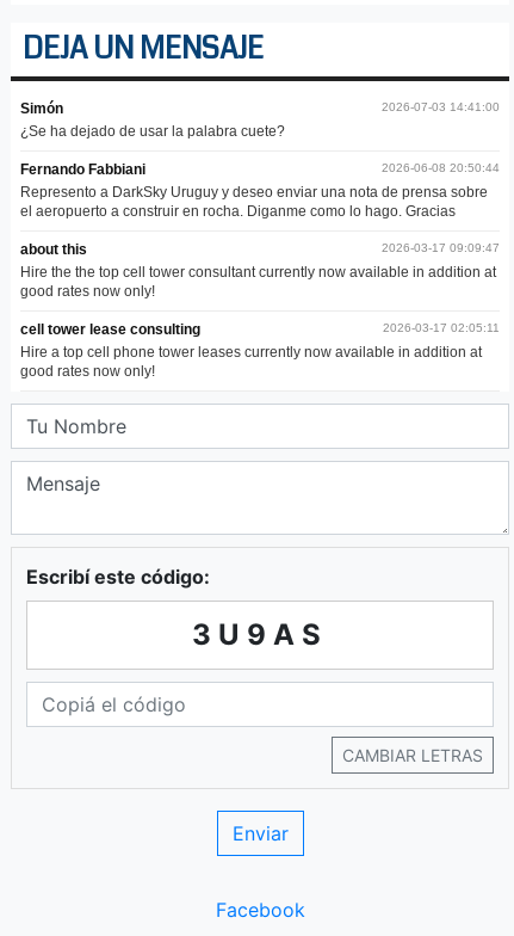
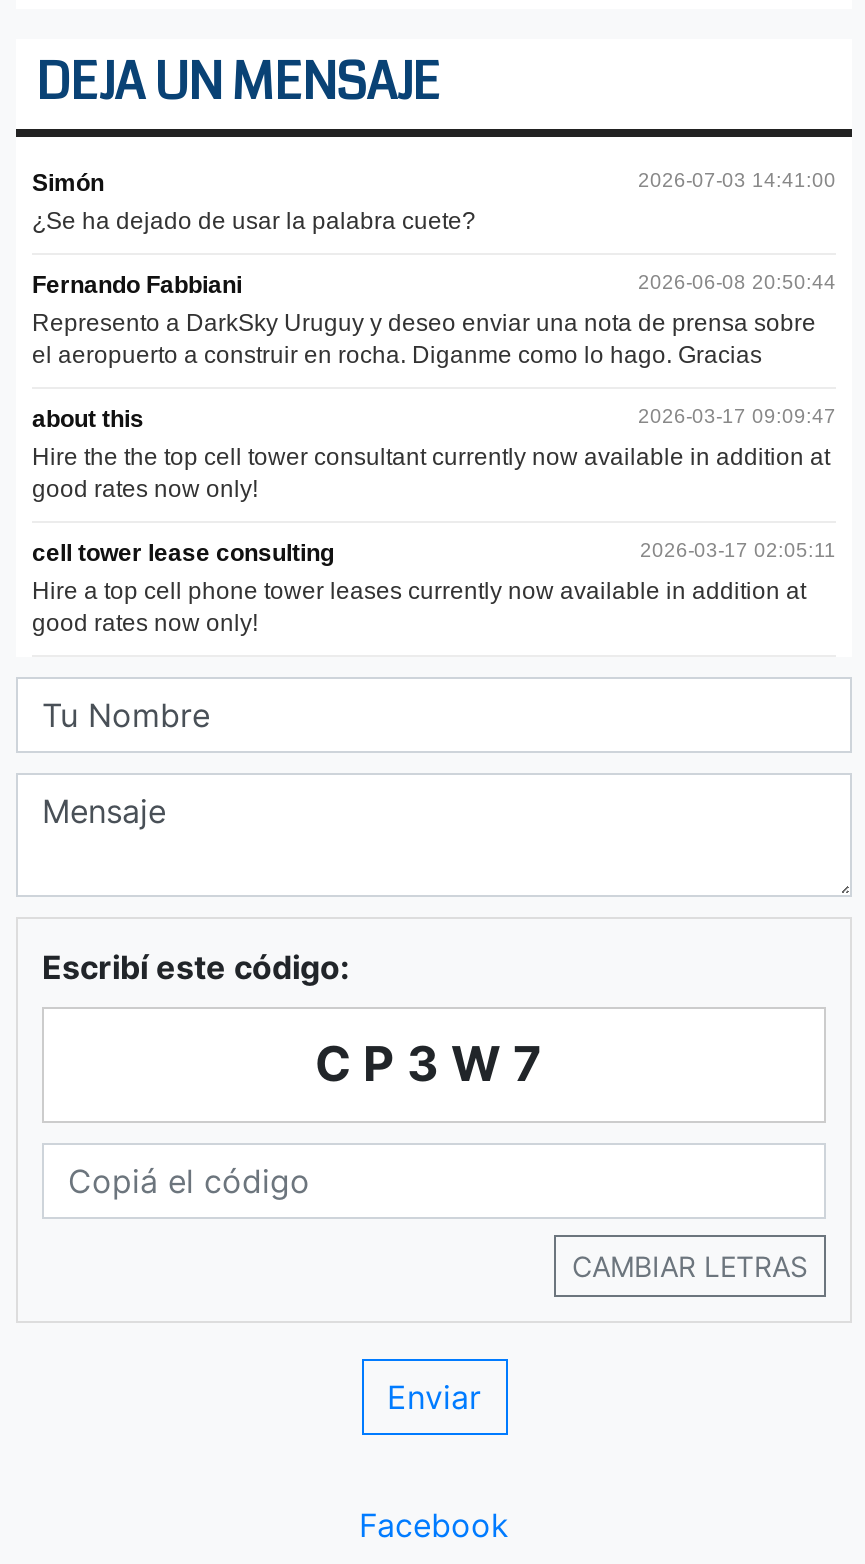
- 3U9AS
+ CP3W7
